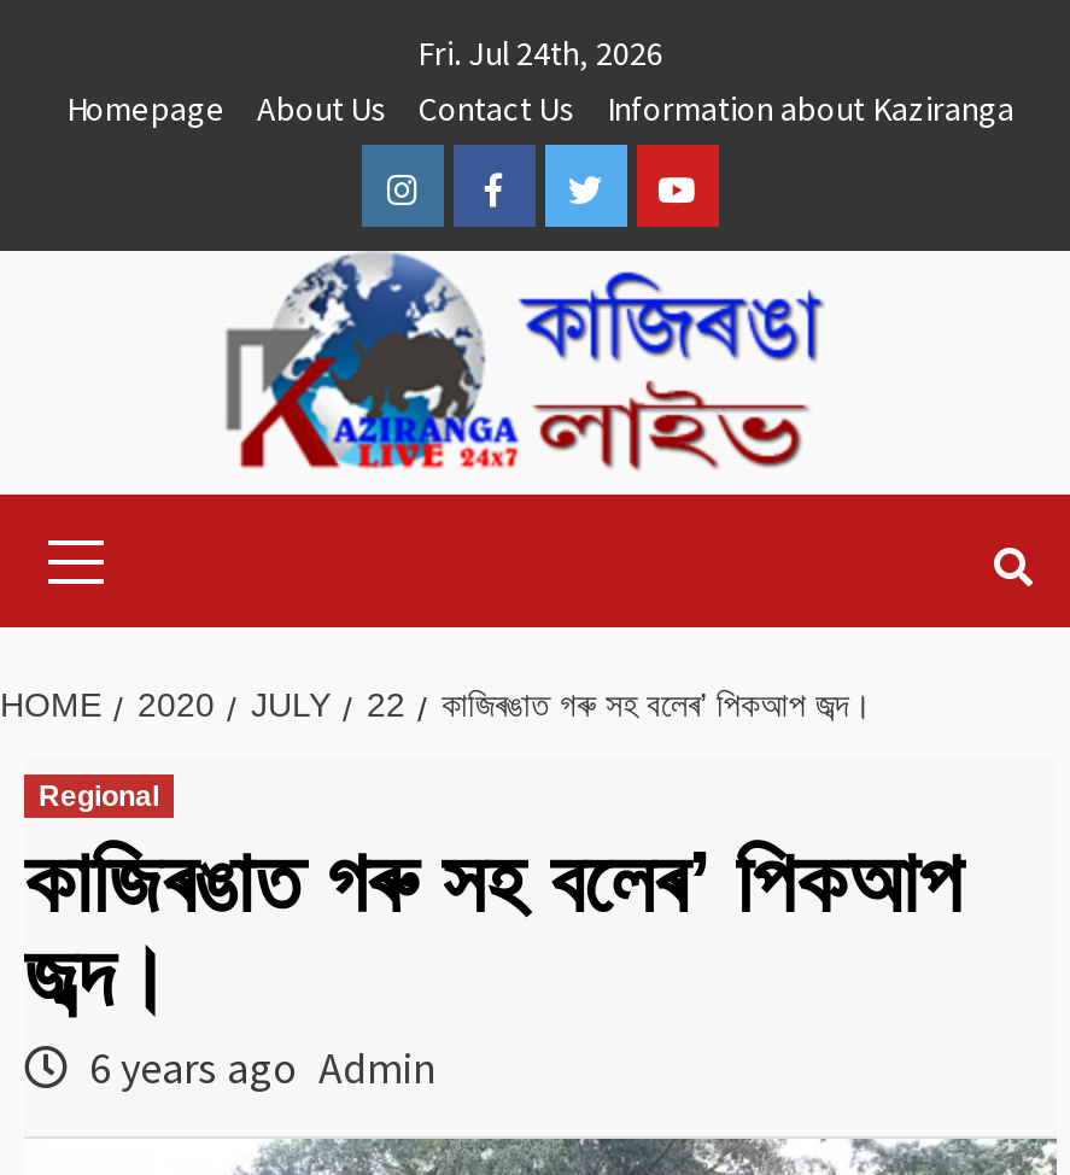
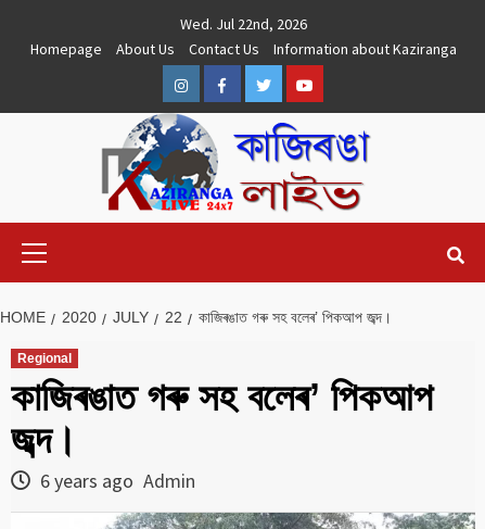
- Fri. Jul 24th, 2026
+ Wed. Jul 22nd, 2026
